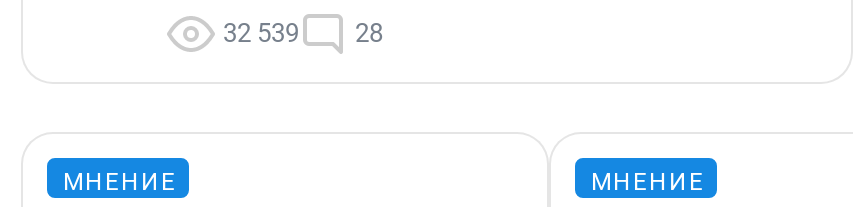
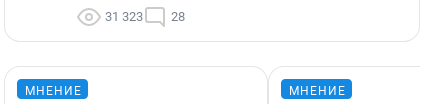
- 32 539 28
+ 31 323 28
